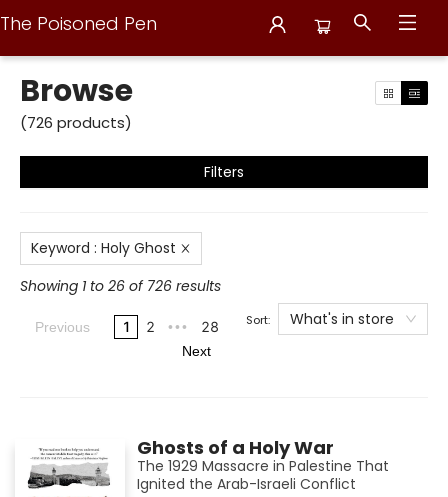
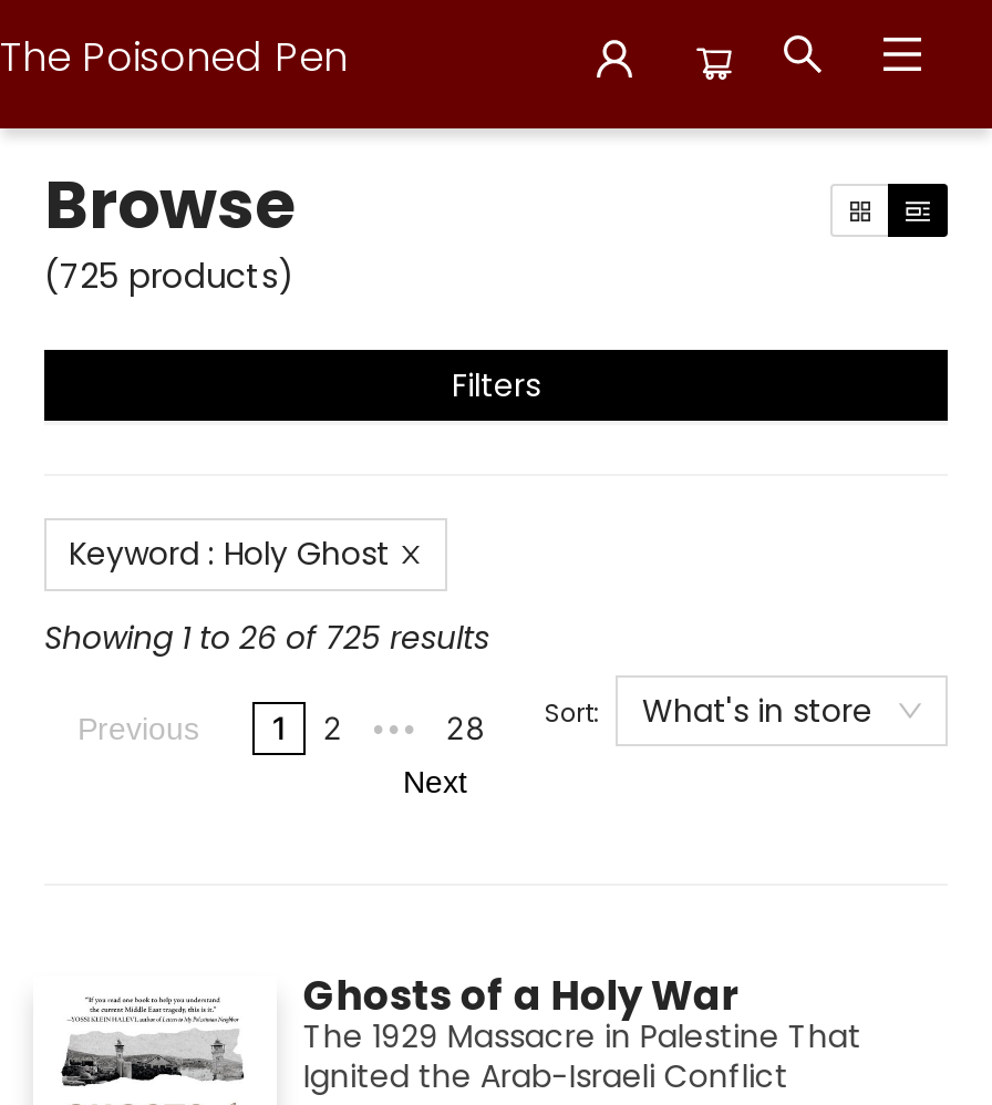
- (726 products)
+ (725 products)

- Showing 1 to 26 of 726 results
+ Showing 1 to 26 of 725 results
